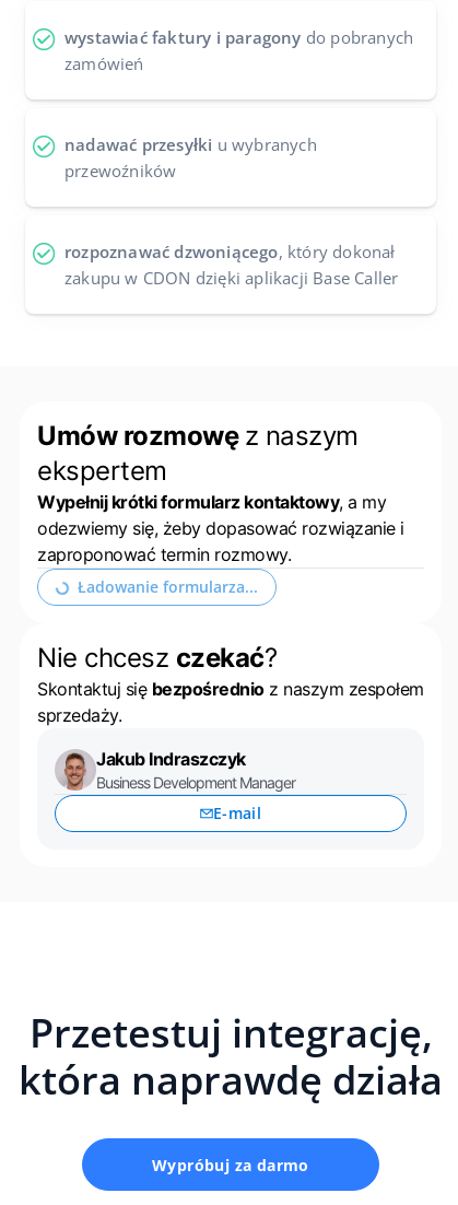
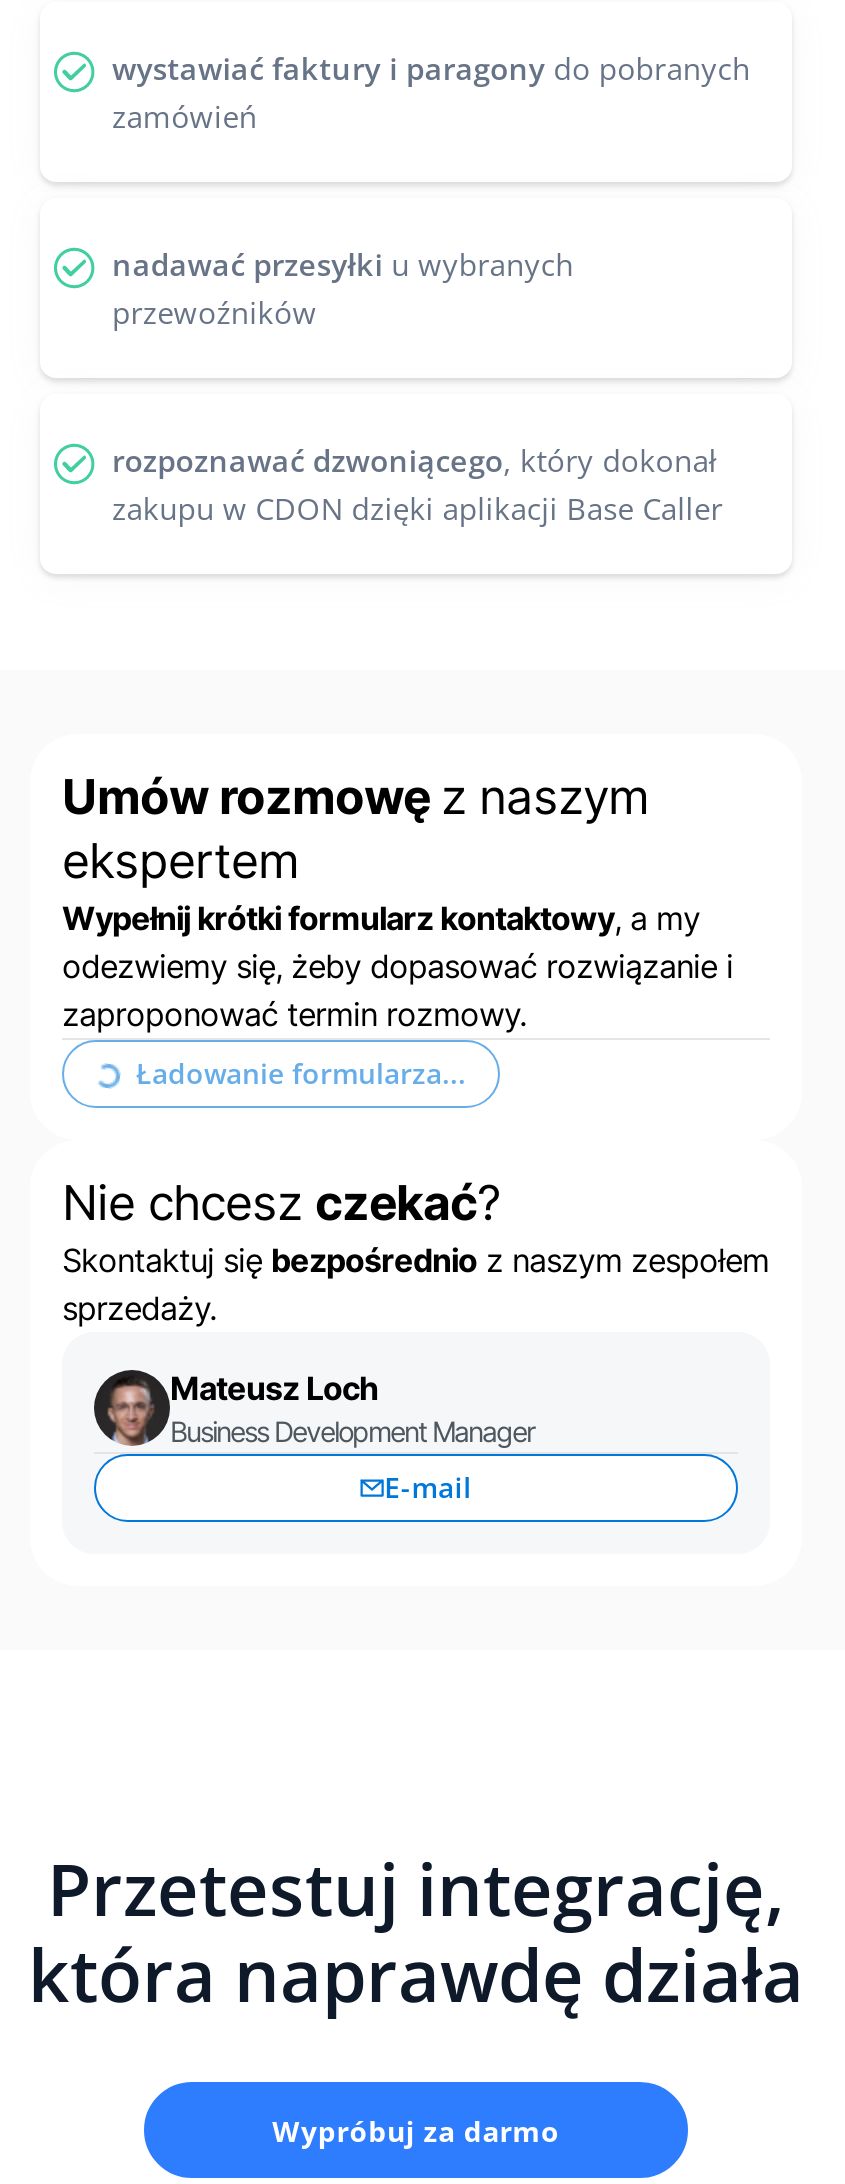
- [image]
- Jakub Indraszczyk
+ [image]
+ Mateusz Loch
